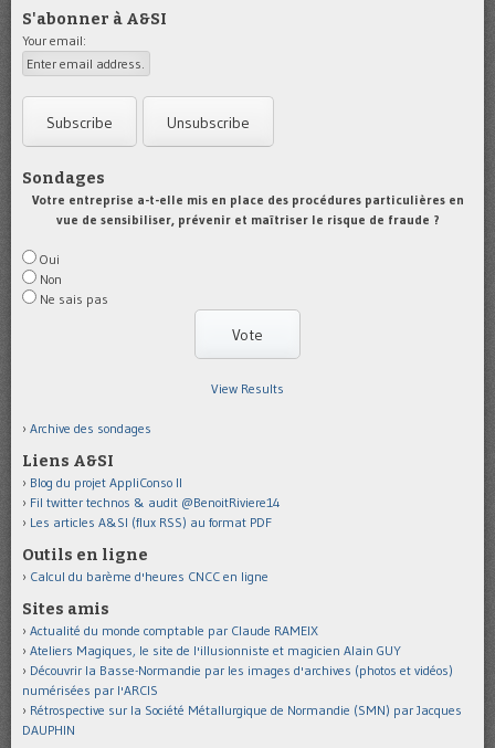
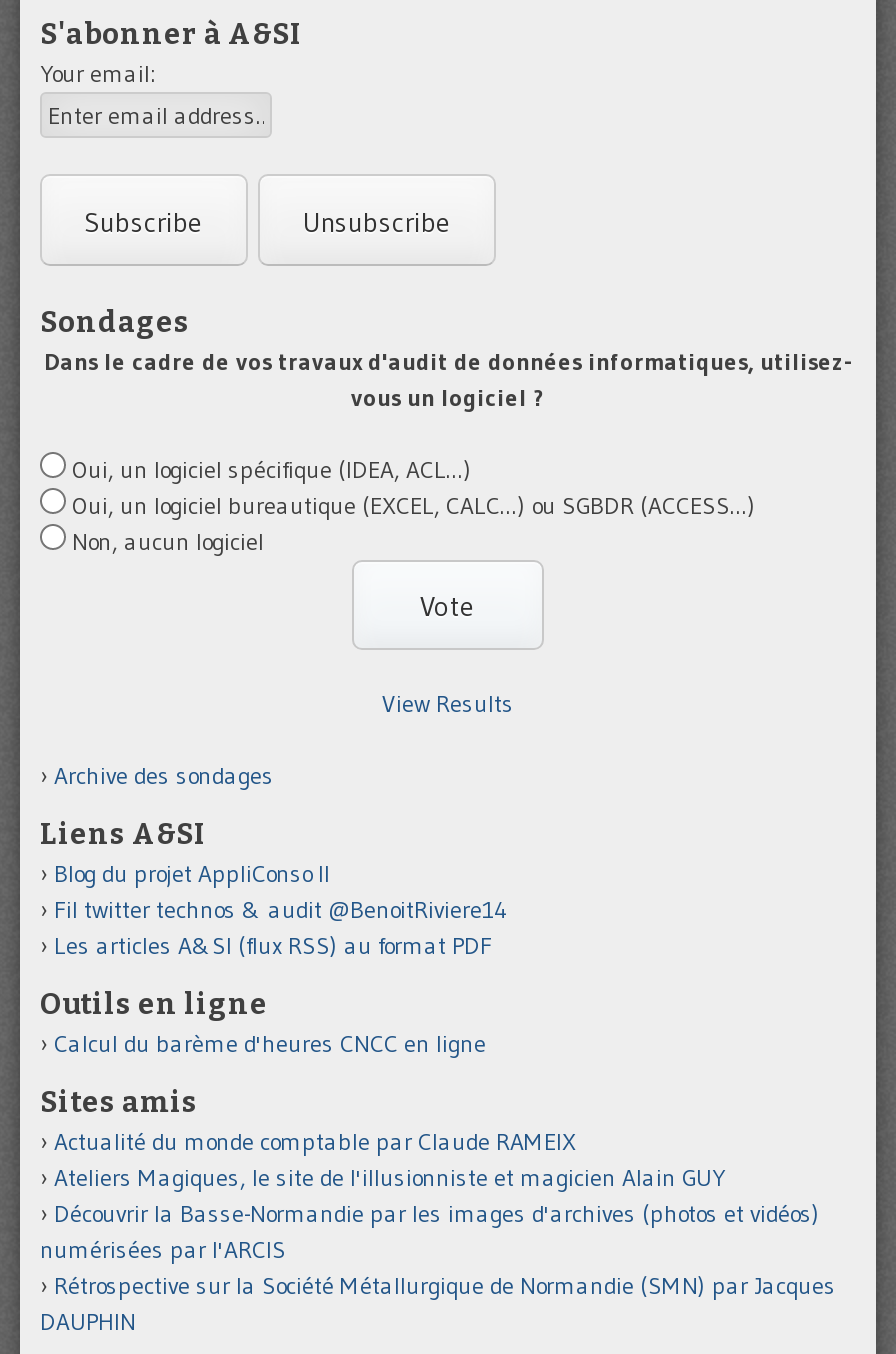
- Votre entreprise a-t-elle mis en place des procédures particulières en
- vue de sensibiliser, prévenir et maîtriser le risque de fraude ?
+ Dans le cadre de vos travaux d'audit de données informatiques, utilisez-
+ vous un logiciel ?

- Oui
- Non
- Ne sais pas
+ Oui, un logiciel spécifique (IDEA, ACL...)
+ Oui, un logiciel bureautique (EXCEL, CALC...) ou SGBDR (ACCESS...)
+ Non, aucun logiciel
